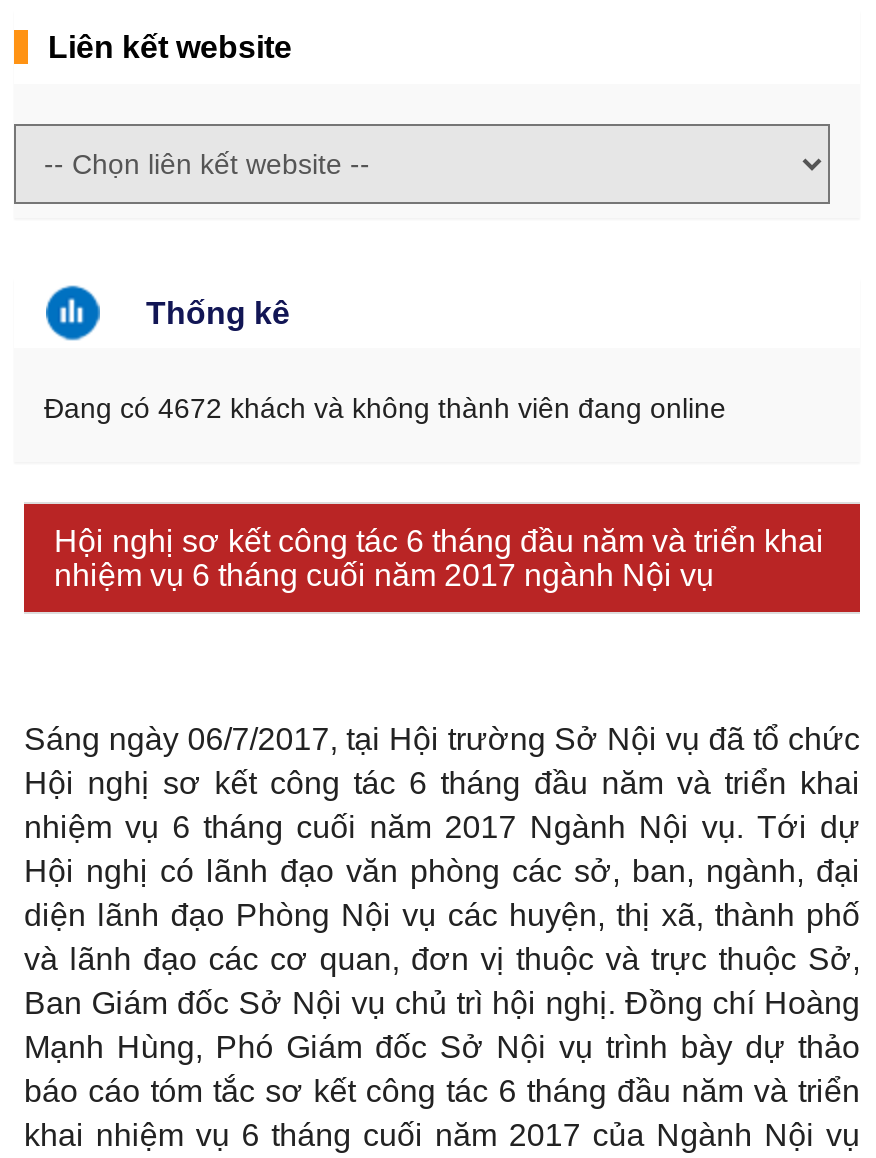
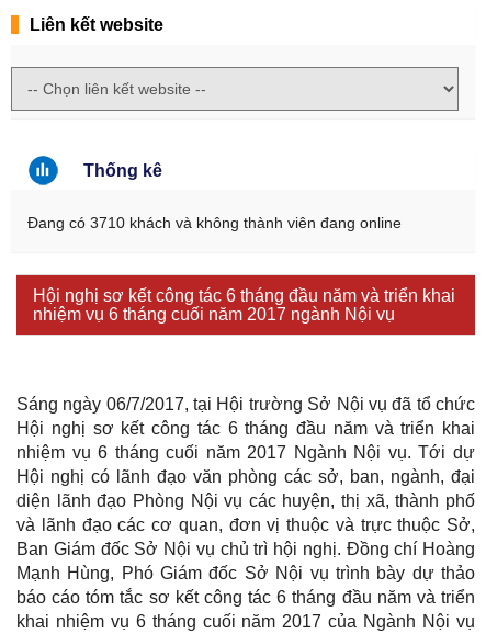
- Đang có 4672 khách và không thành viên đang online
+ Đang có 3710 khách và không thành viên đang online
